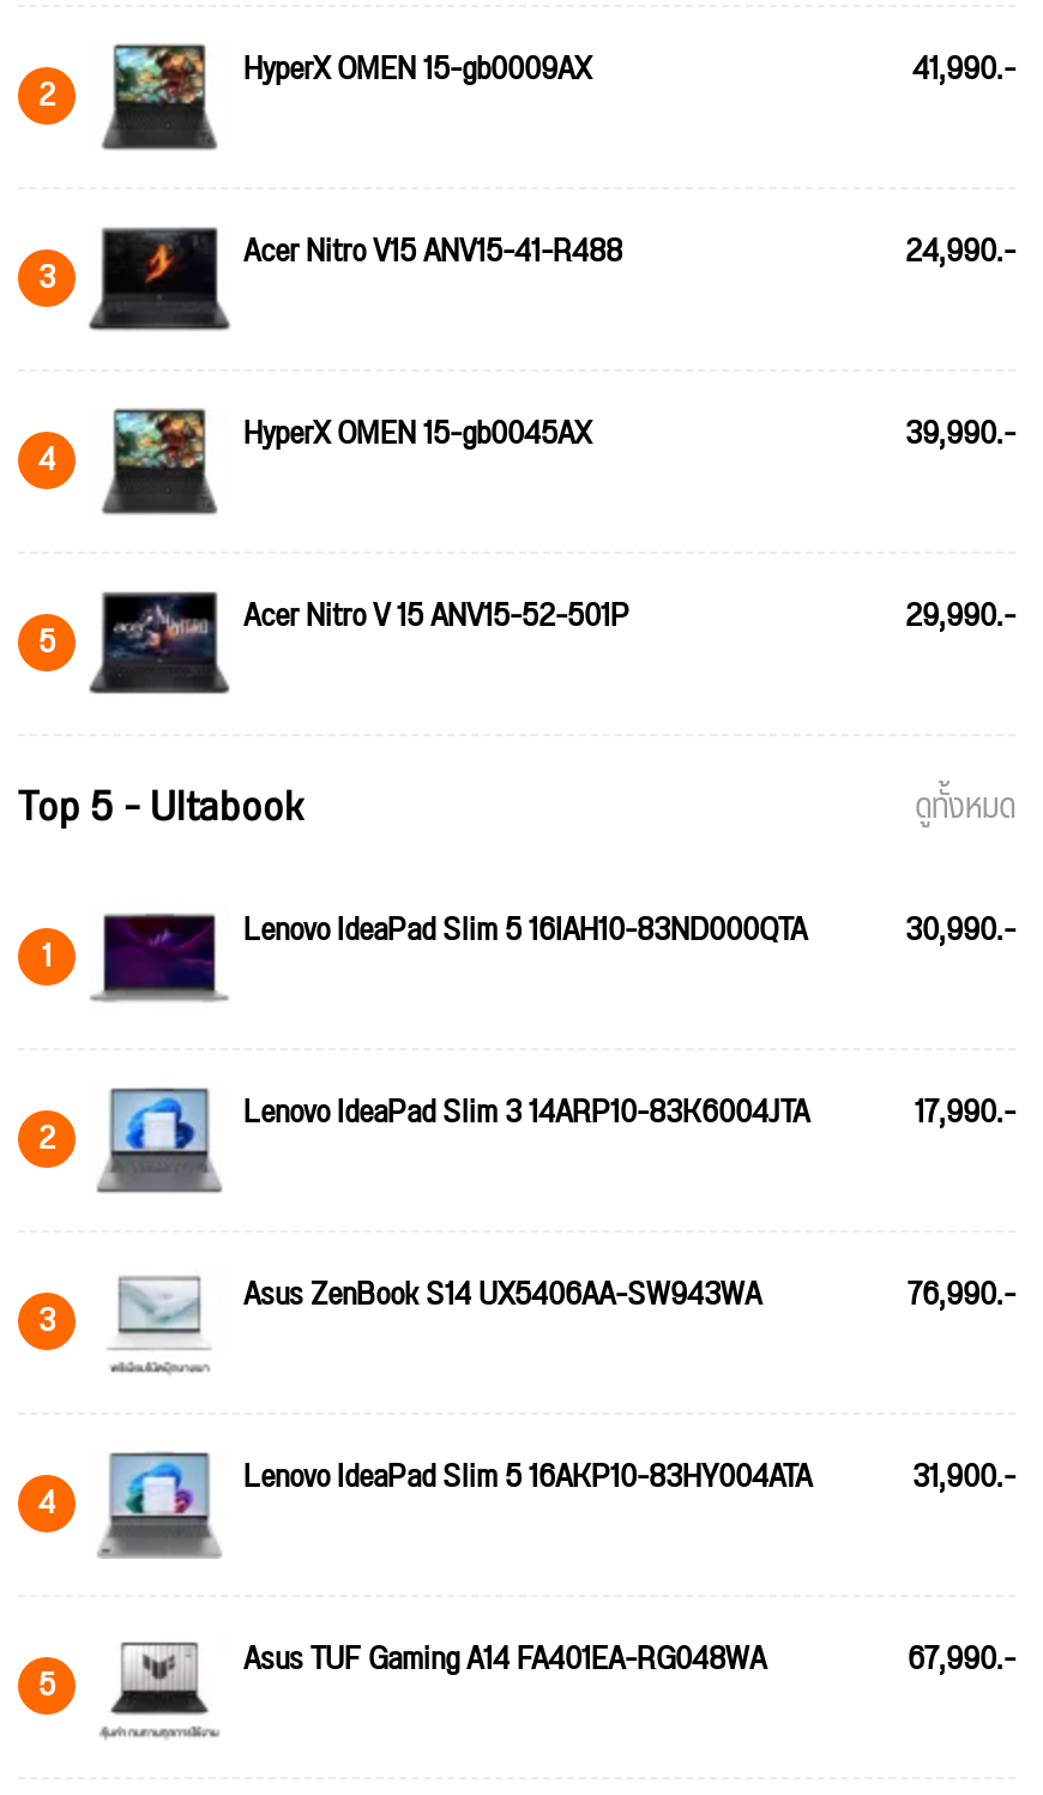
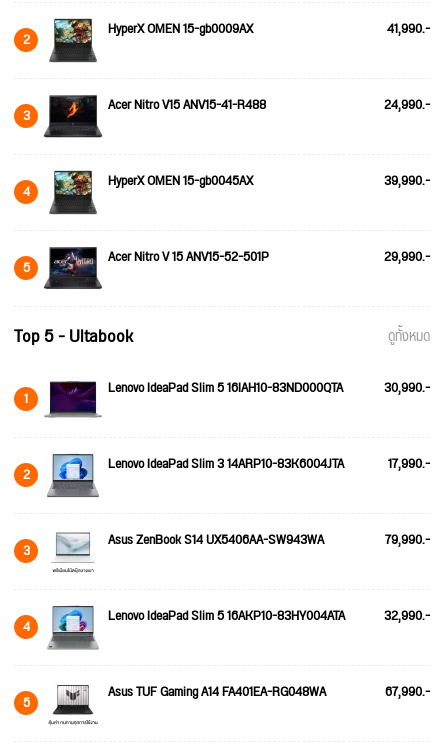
- 76,990.-
+ 79,990.-

- Lenovo IdeaPad Slim 5 16AKP10-83HY004ATA 31,900.-
+ Lenovo IdeaPad Slim 5 16AKP10-83HY004ATA 32,990.-
